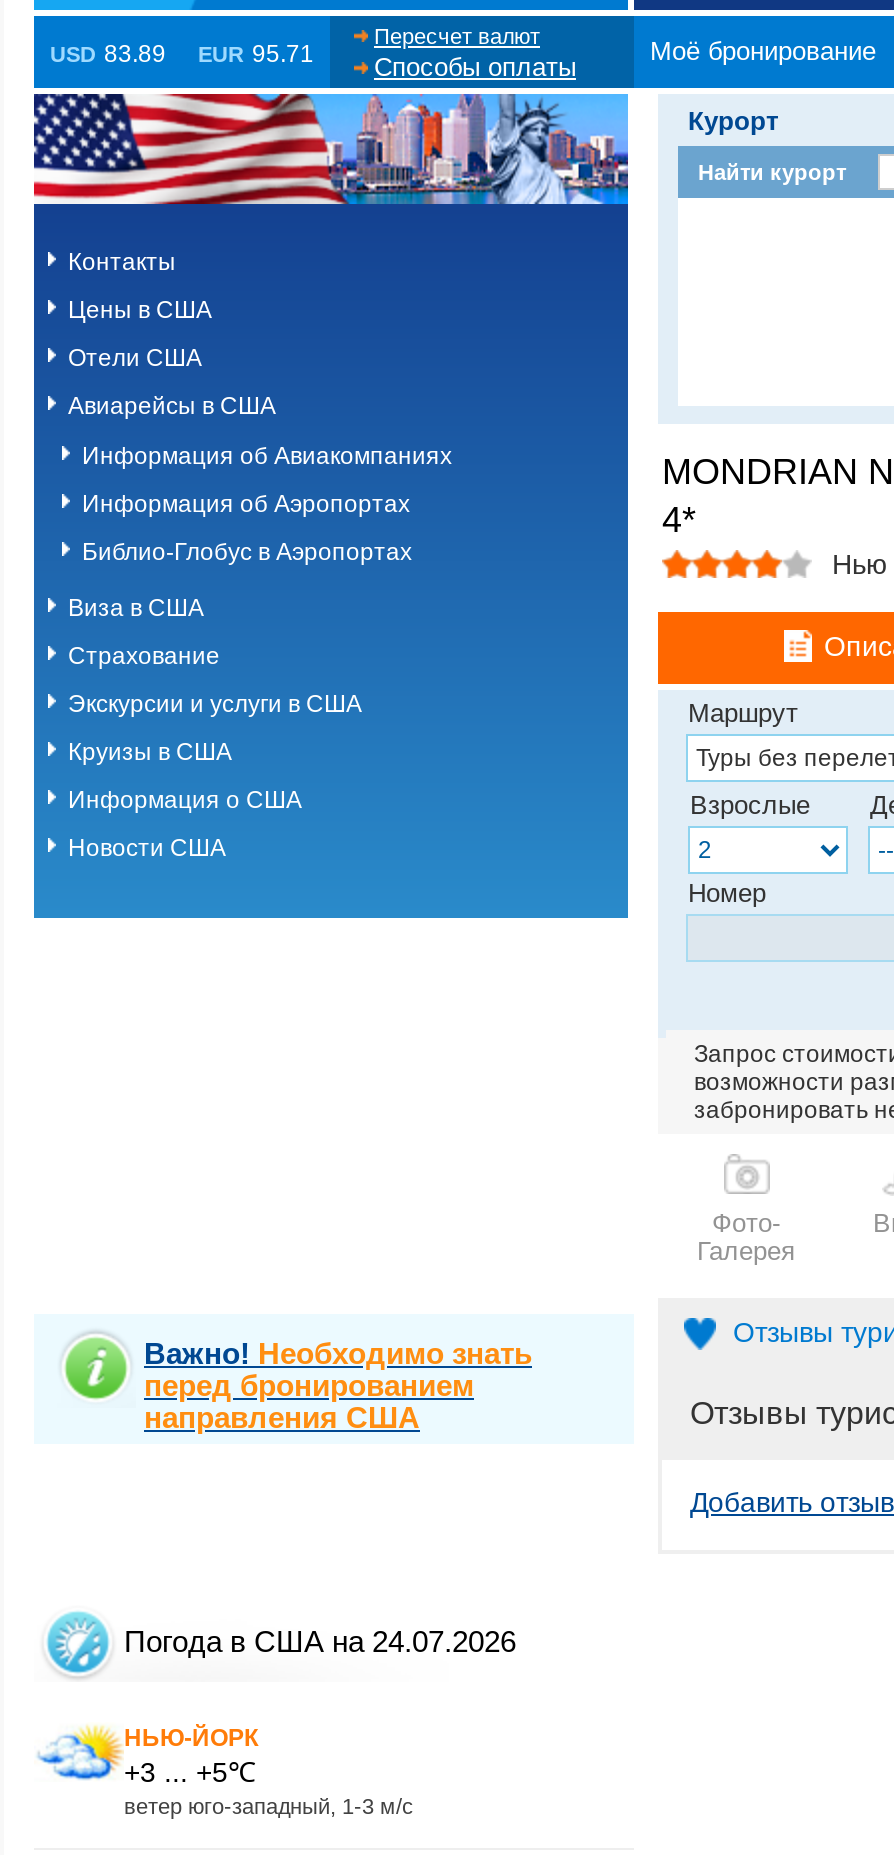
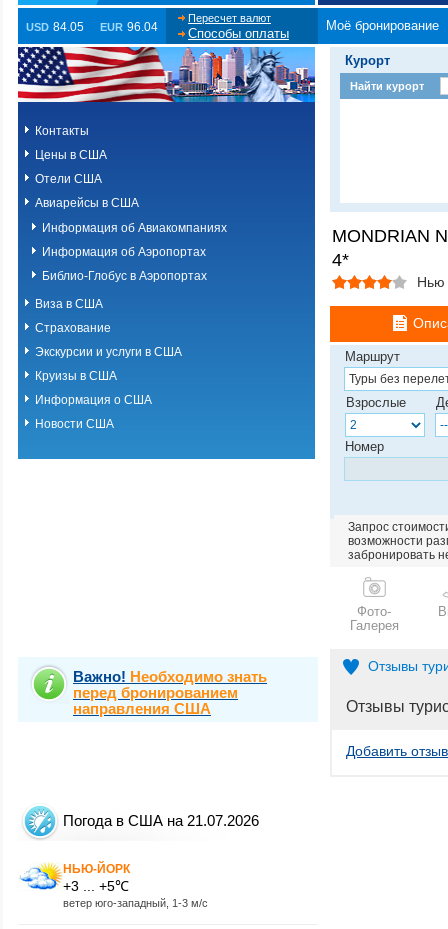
- USD 83.89
+ USD 84.05

- EUR 95.71
+ EUR 96.04

- Погода в США на 24.07.2026
+ Погода в США на 21.07.2026
